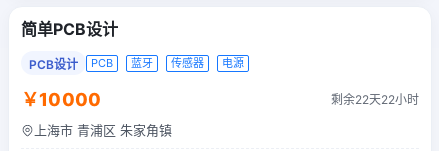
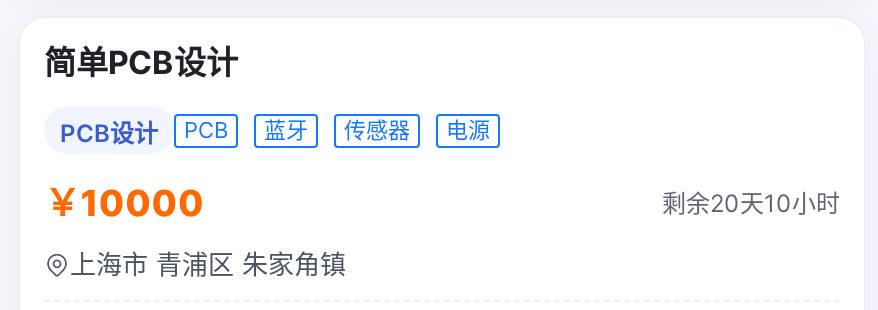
- 剩余22天22小时
+ 剩余20天10小时
